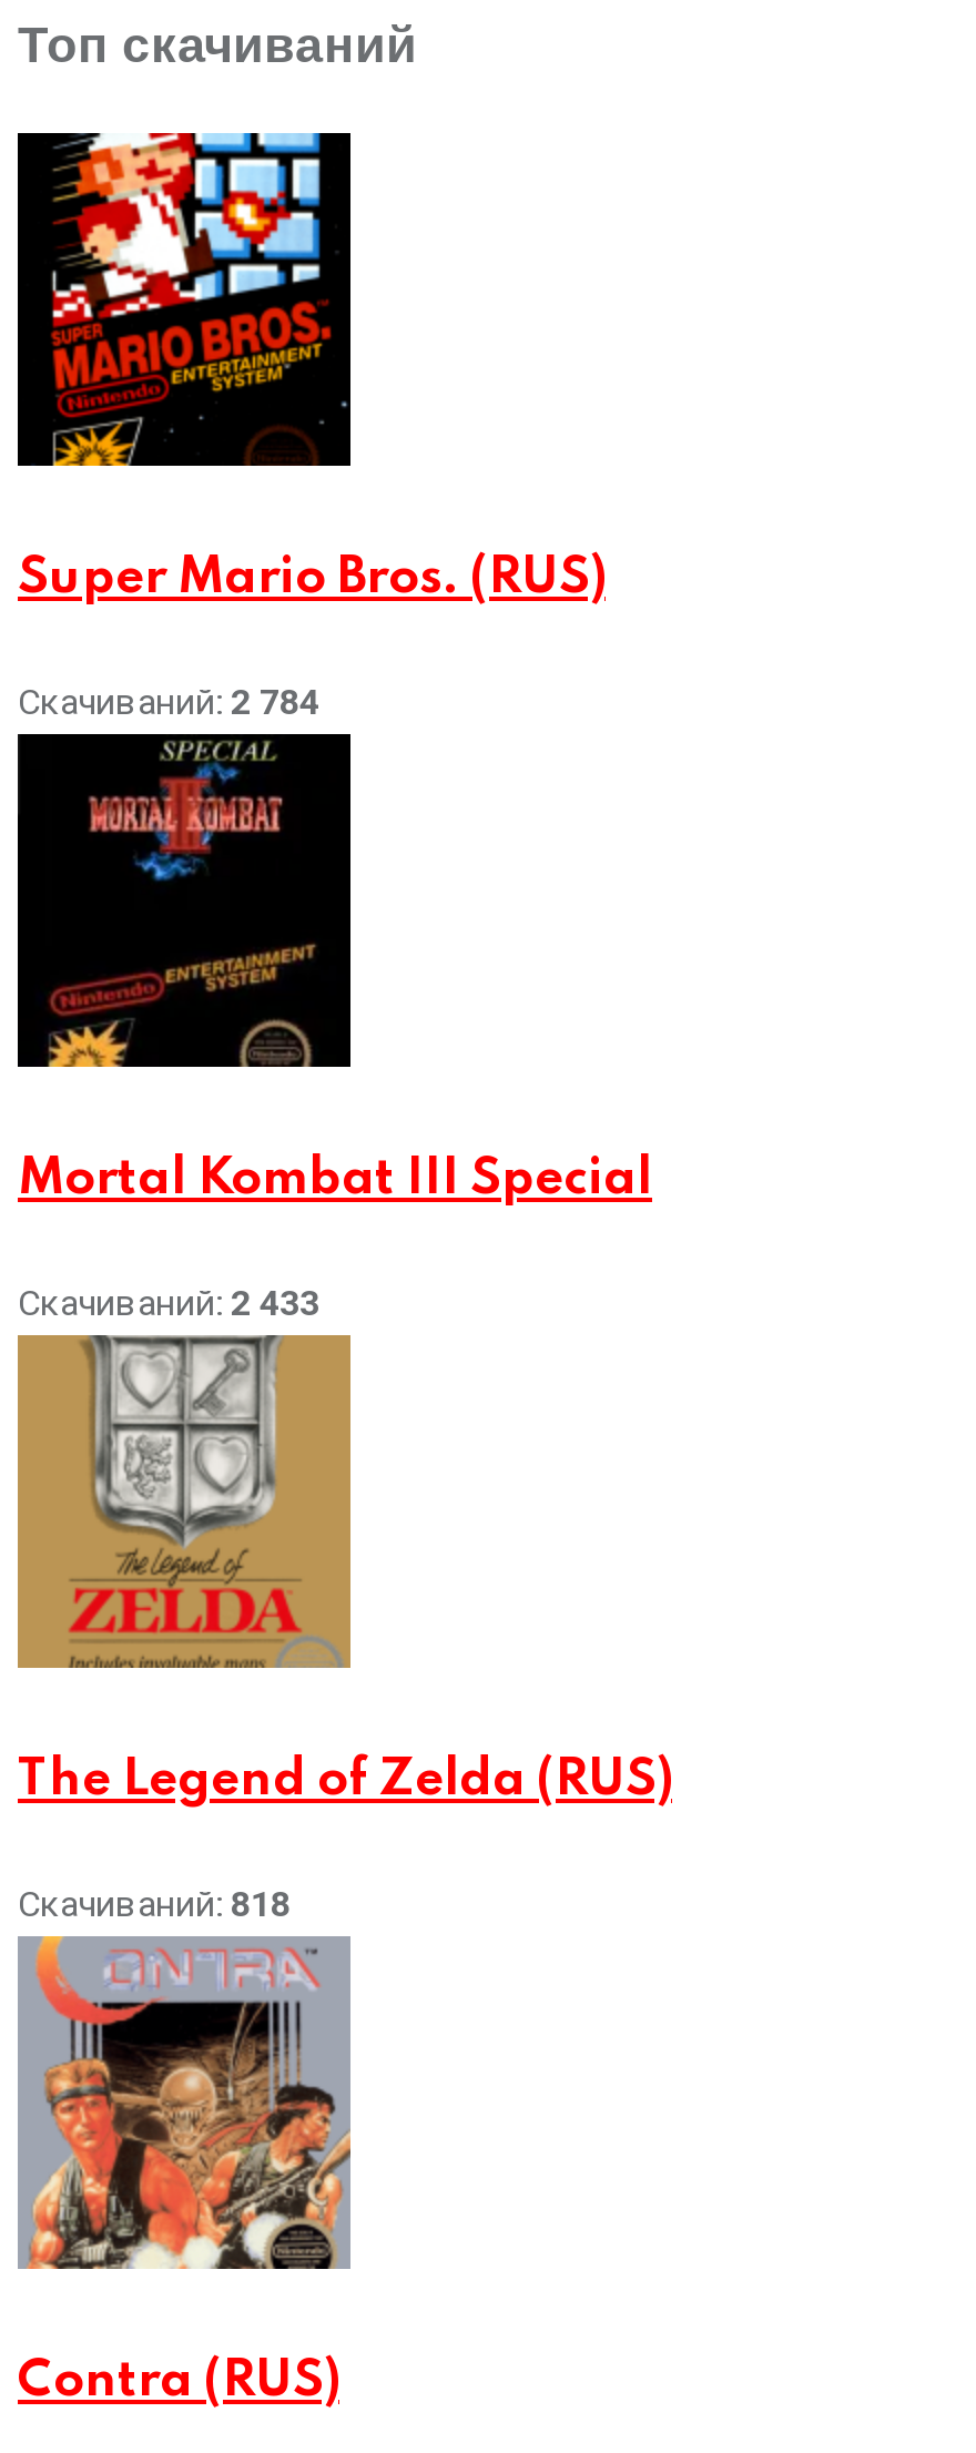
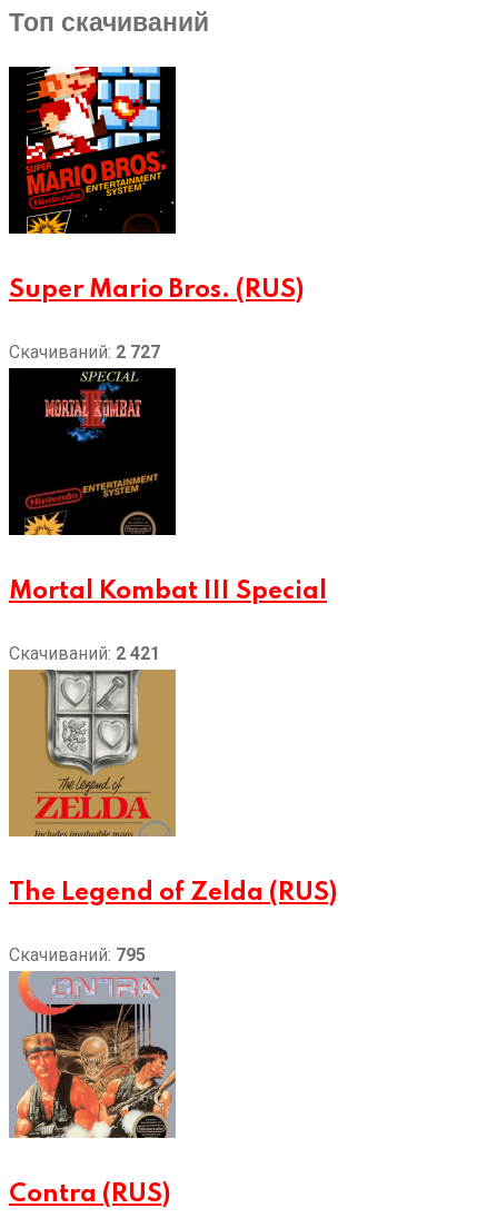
- Скачиваний: 2 784
+ Скачиваний: 2 727

- Скачиваний: 2 433
+ Скачиваний: 2 421

- Скачиваний: 818
+ Скачиваний: 795
